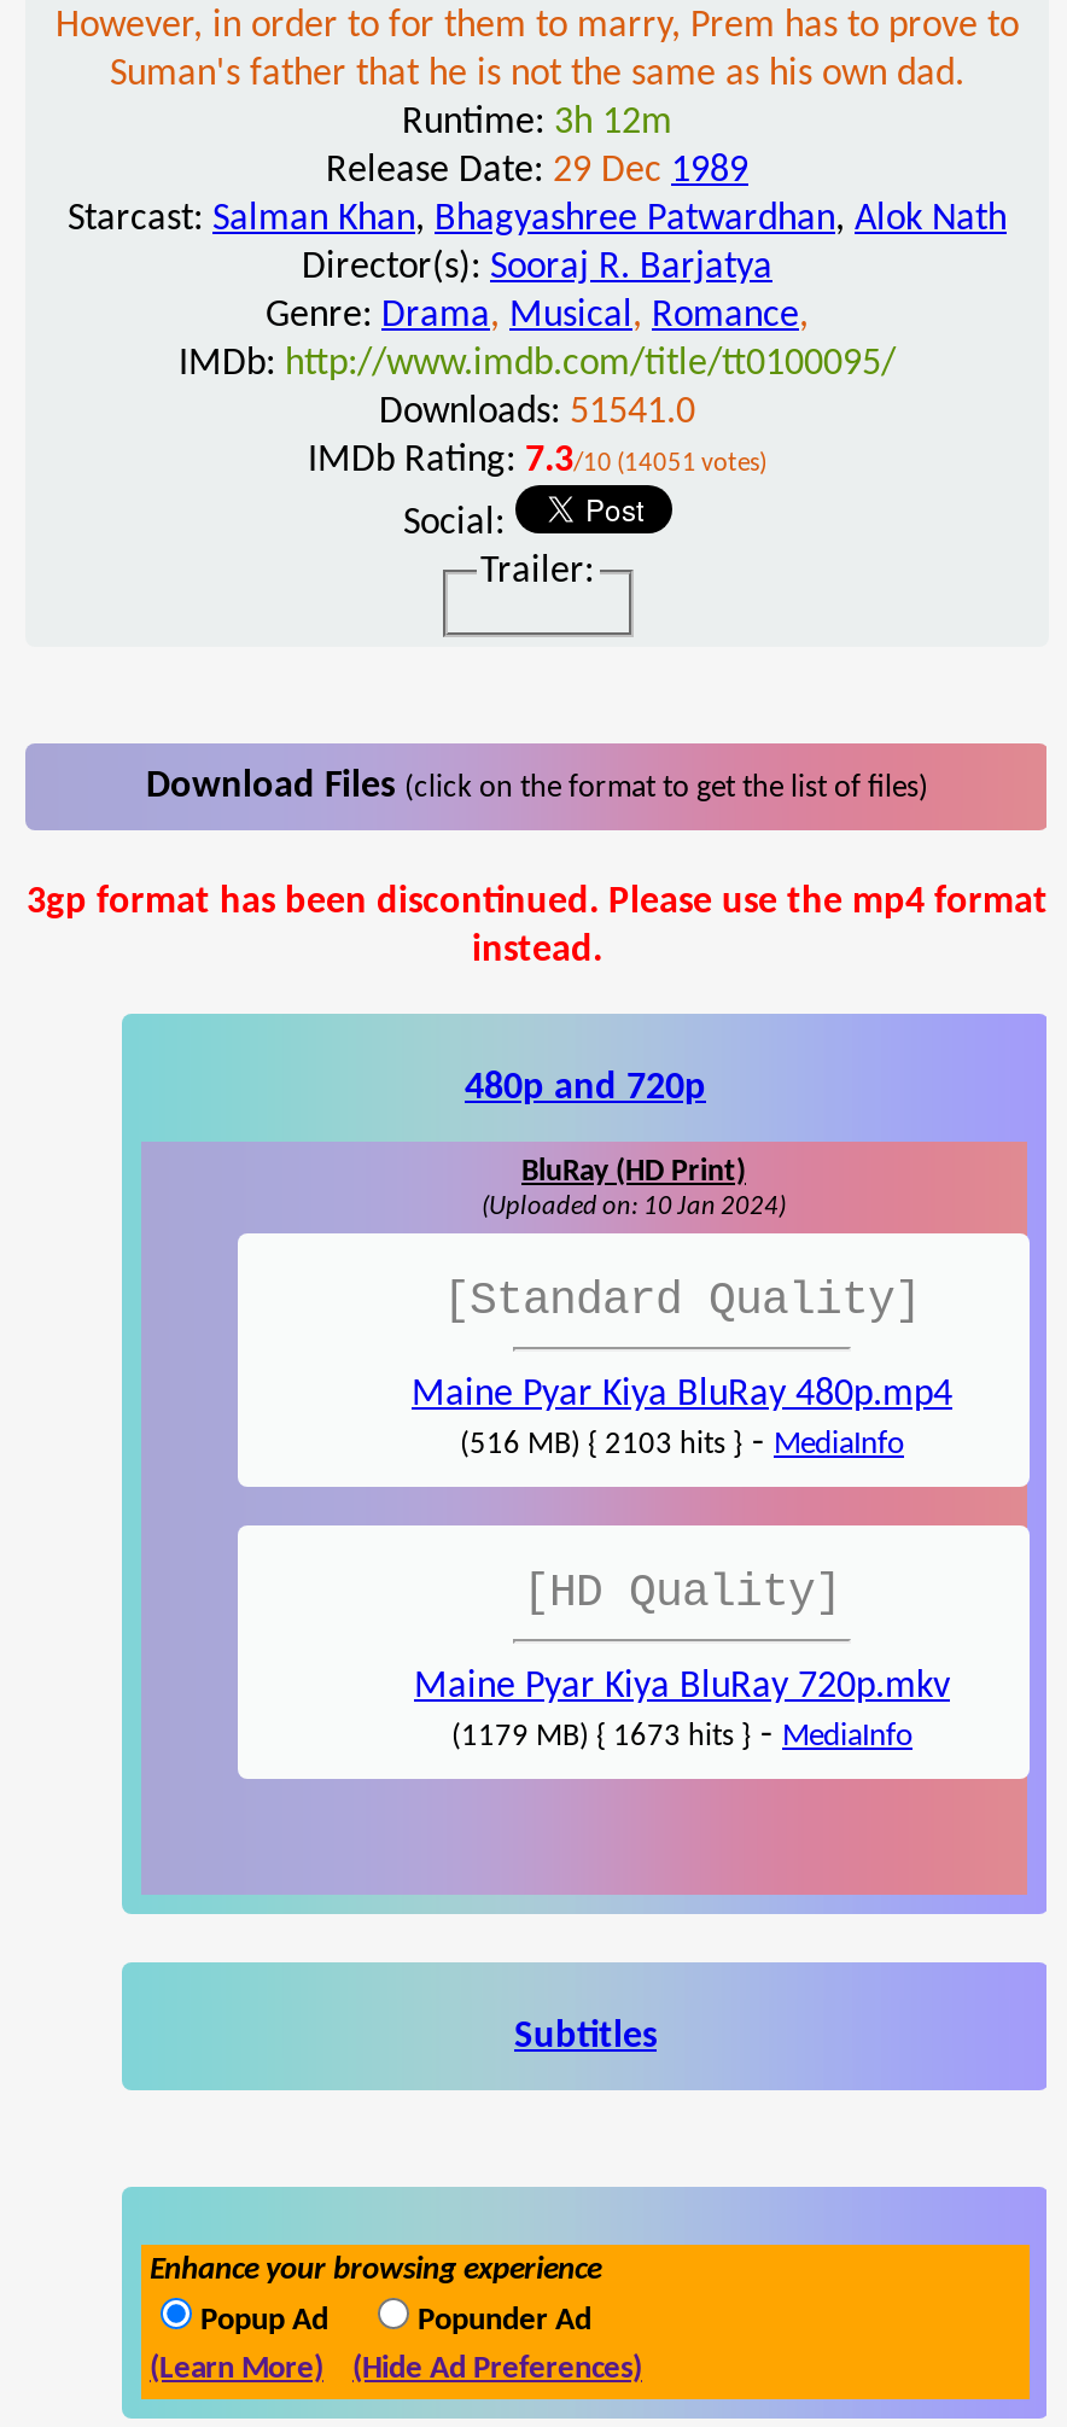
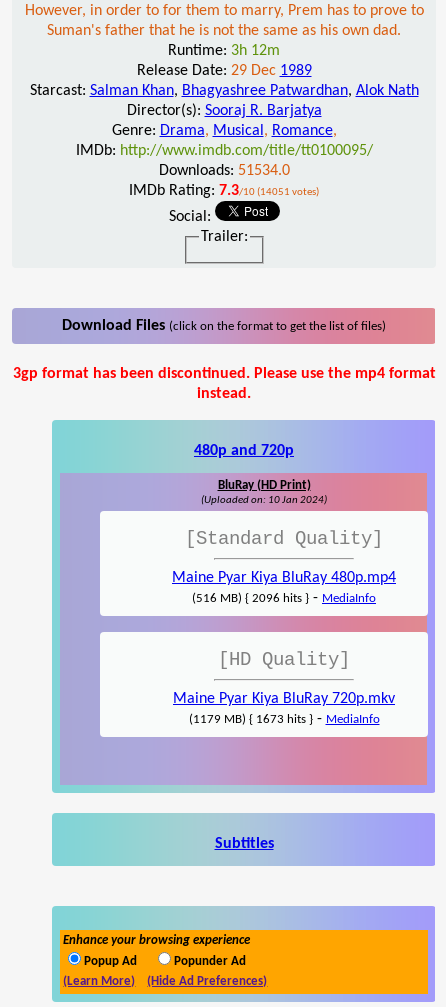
- Downloads: 51541.0
+ Downloads: 51534.0

- (516 MB) { 2103 hits } - MediaInfo
+ (516 MB) { 2096 hits } - MediaInfo
